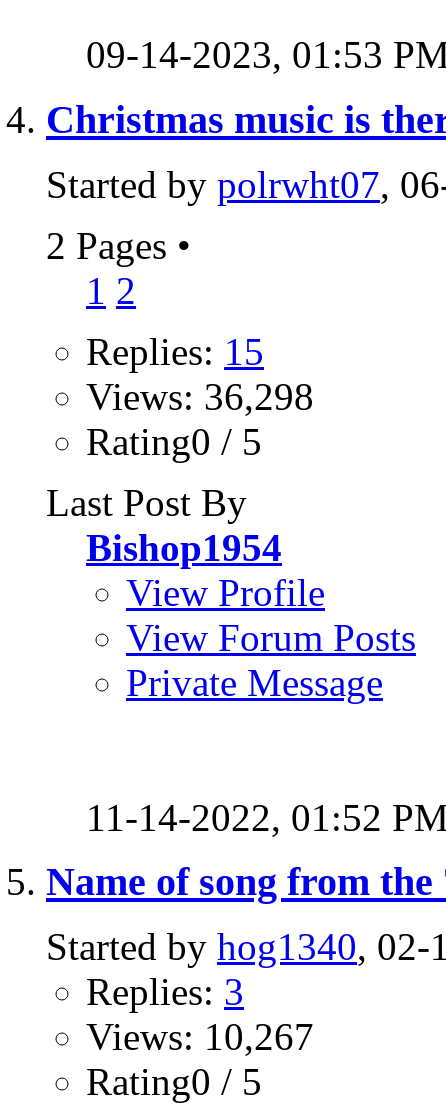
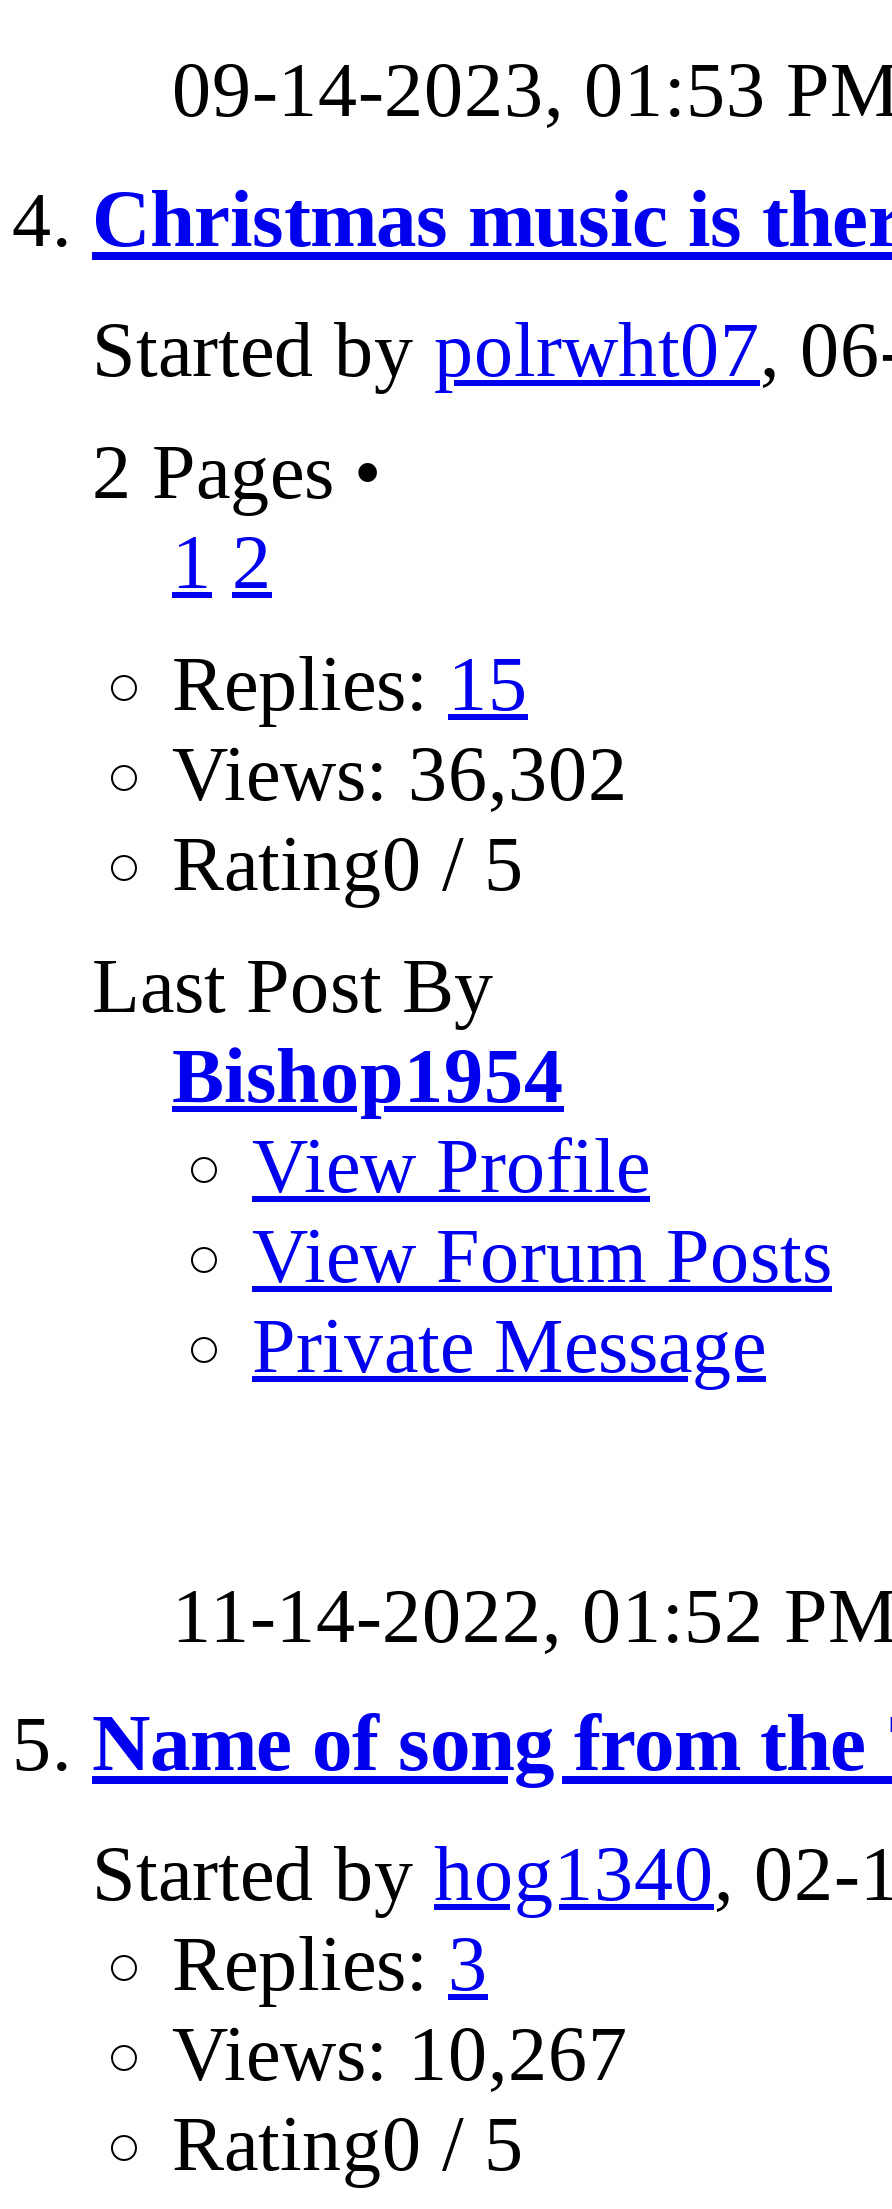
- Views: 36,298
+ Views: 36,302
